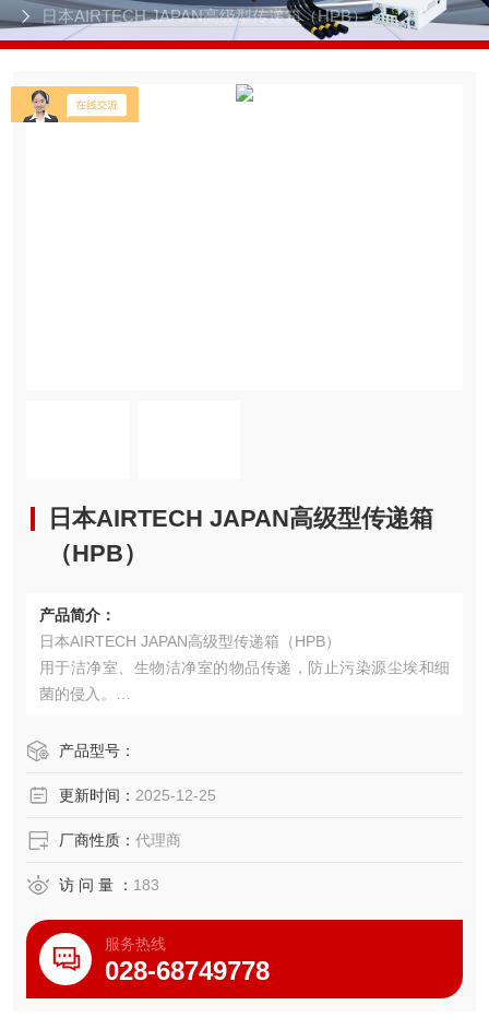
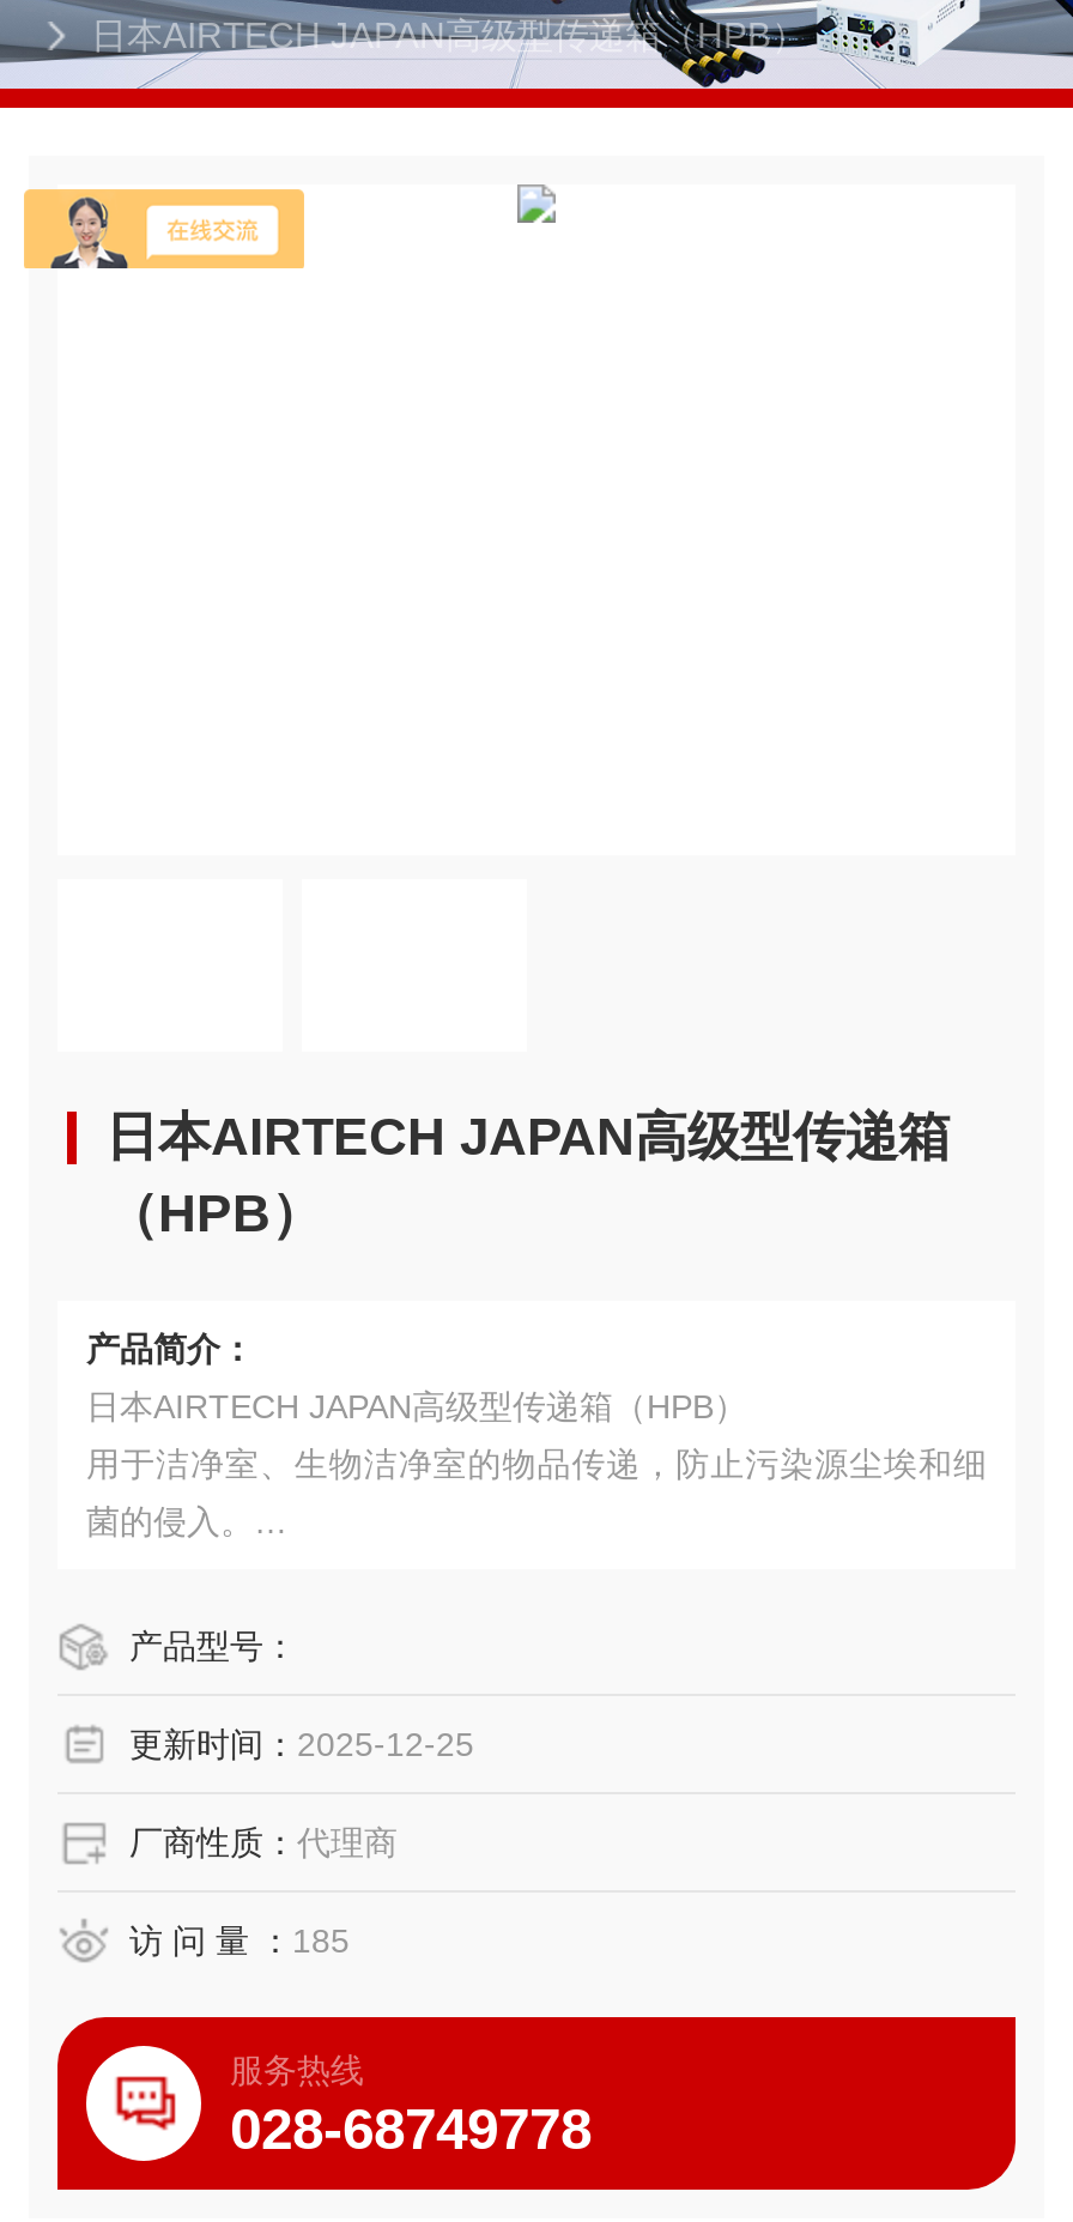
- 访 问 量 ：183
+ 访 问 量 ：185
